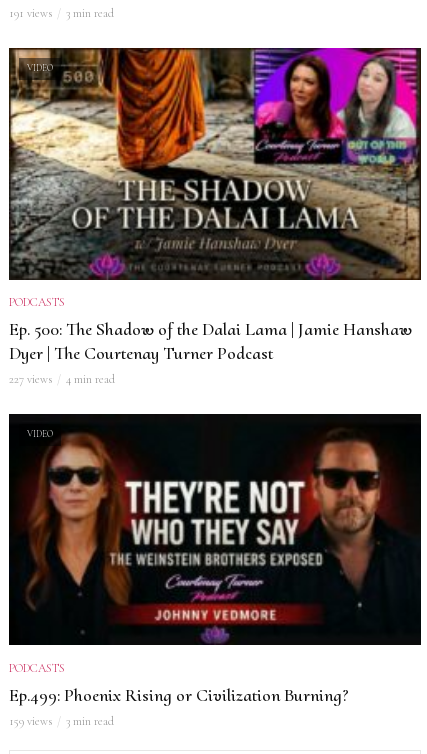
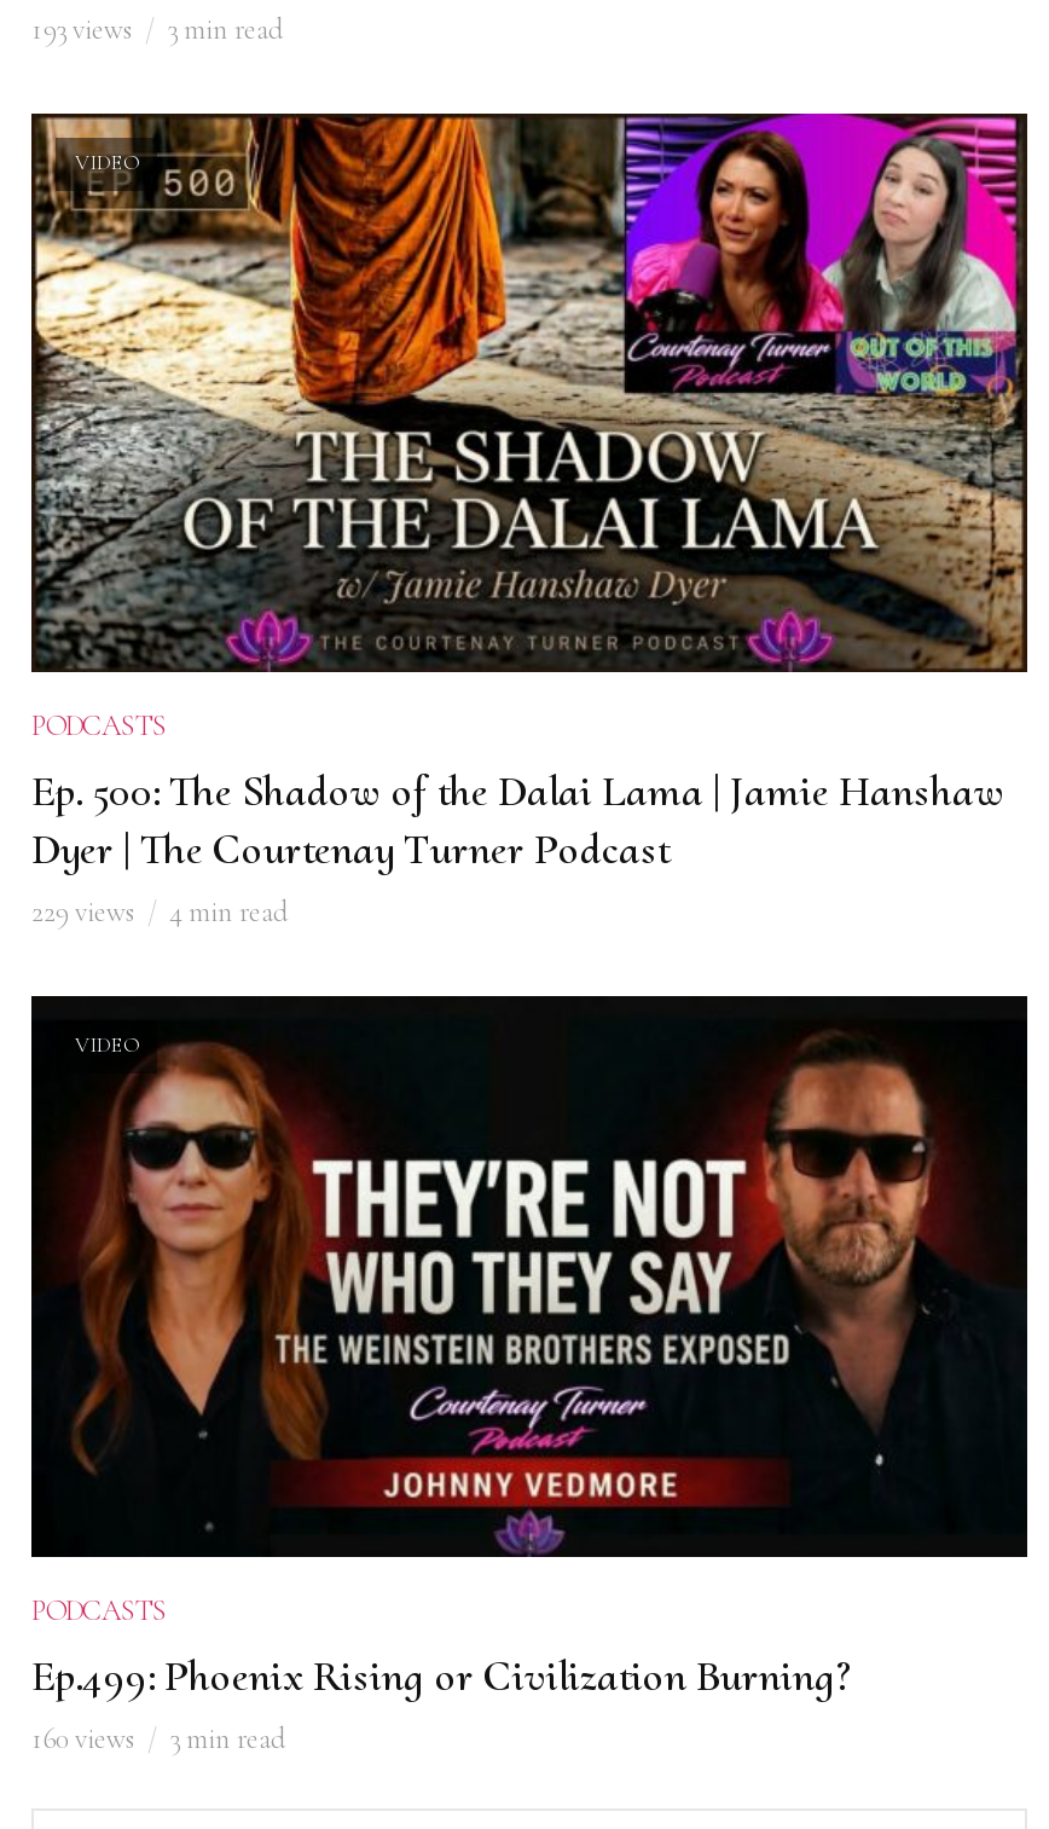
- 191 views 3 min read
+ 193 views 3 min read

- 227 views 4 min read
+ 229 views 4 min read

- 159 views 3 min read
+ 160 views 3 min read
